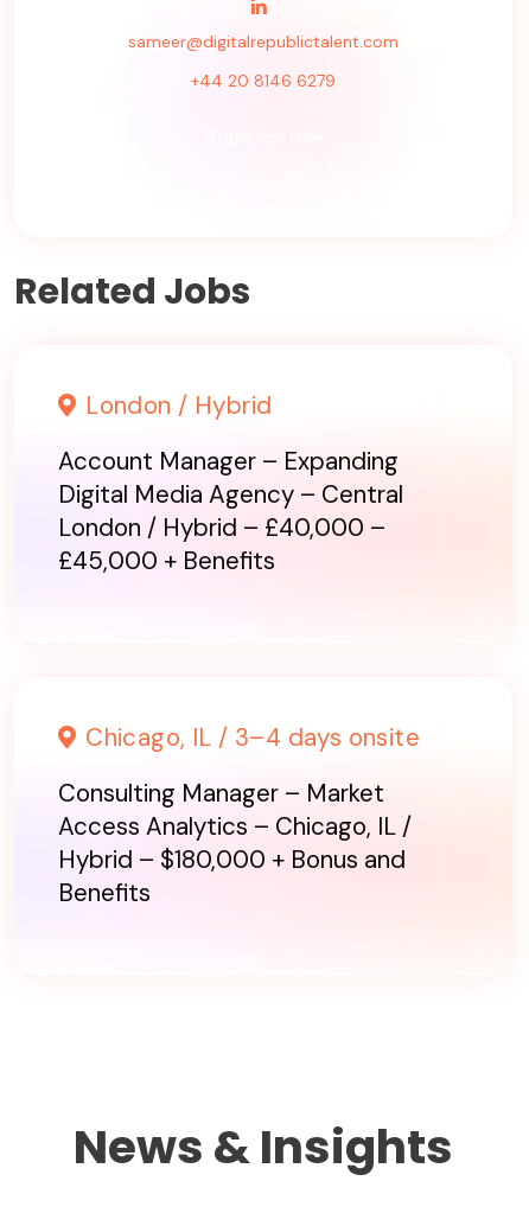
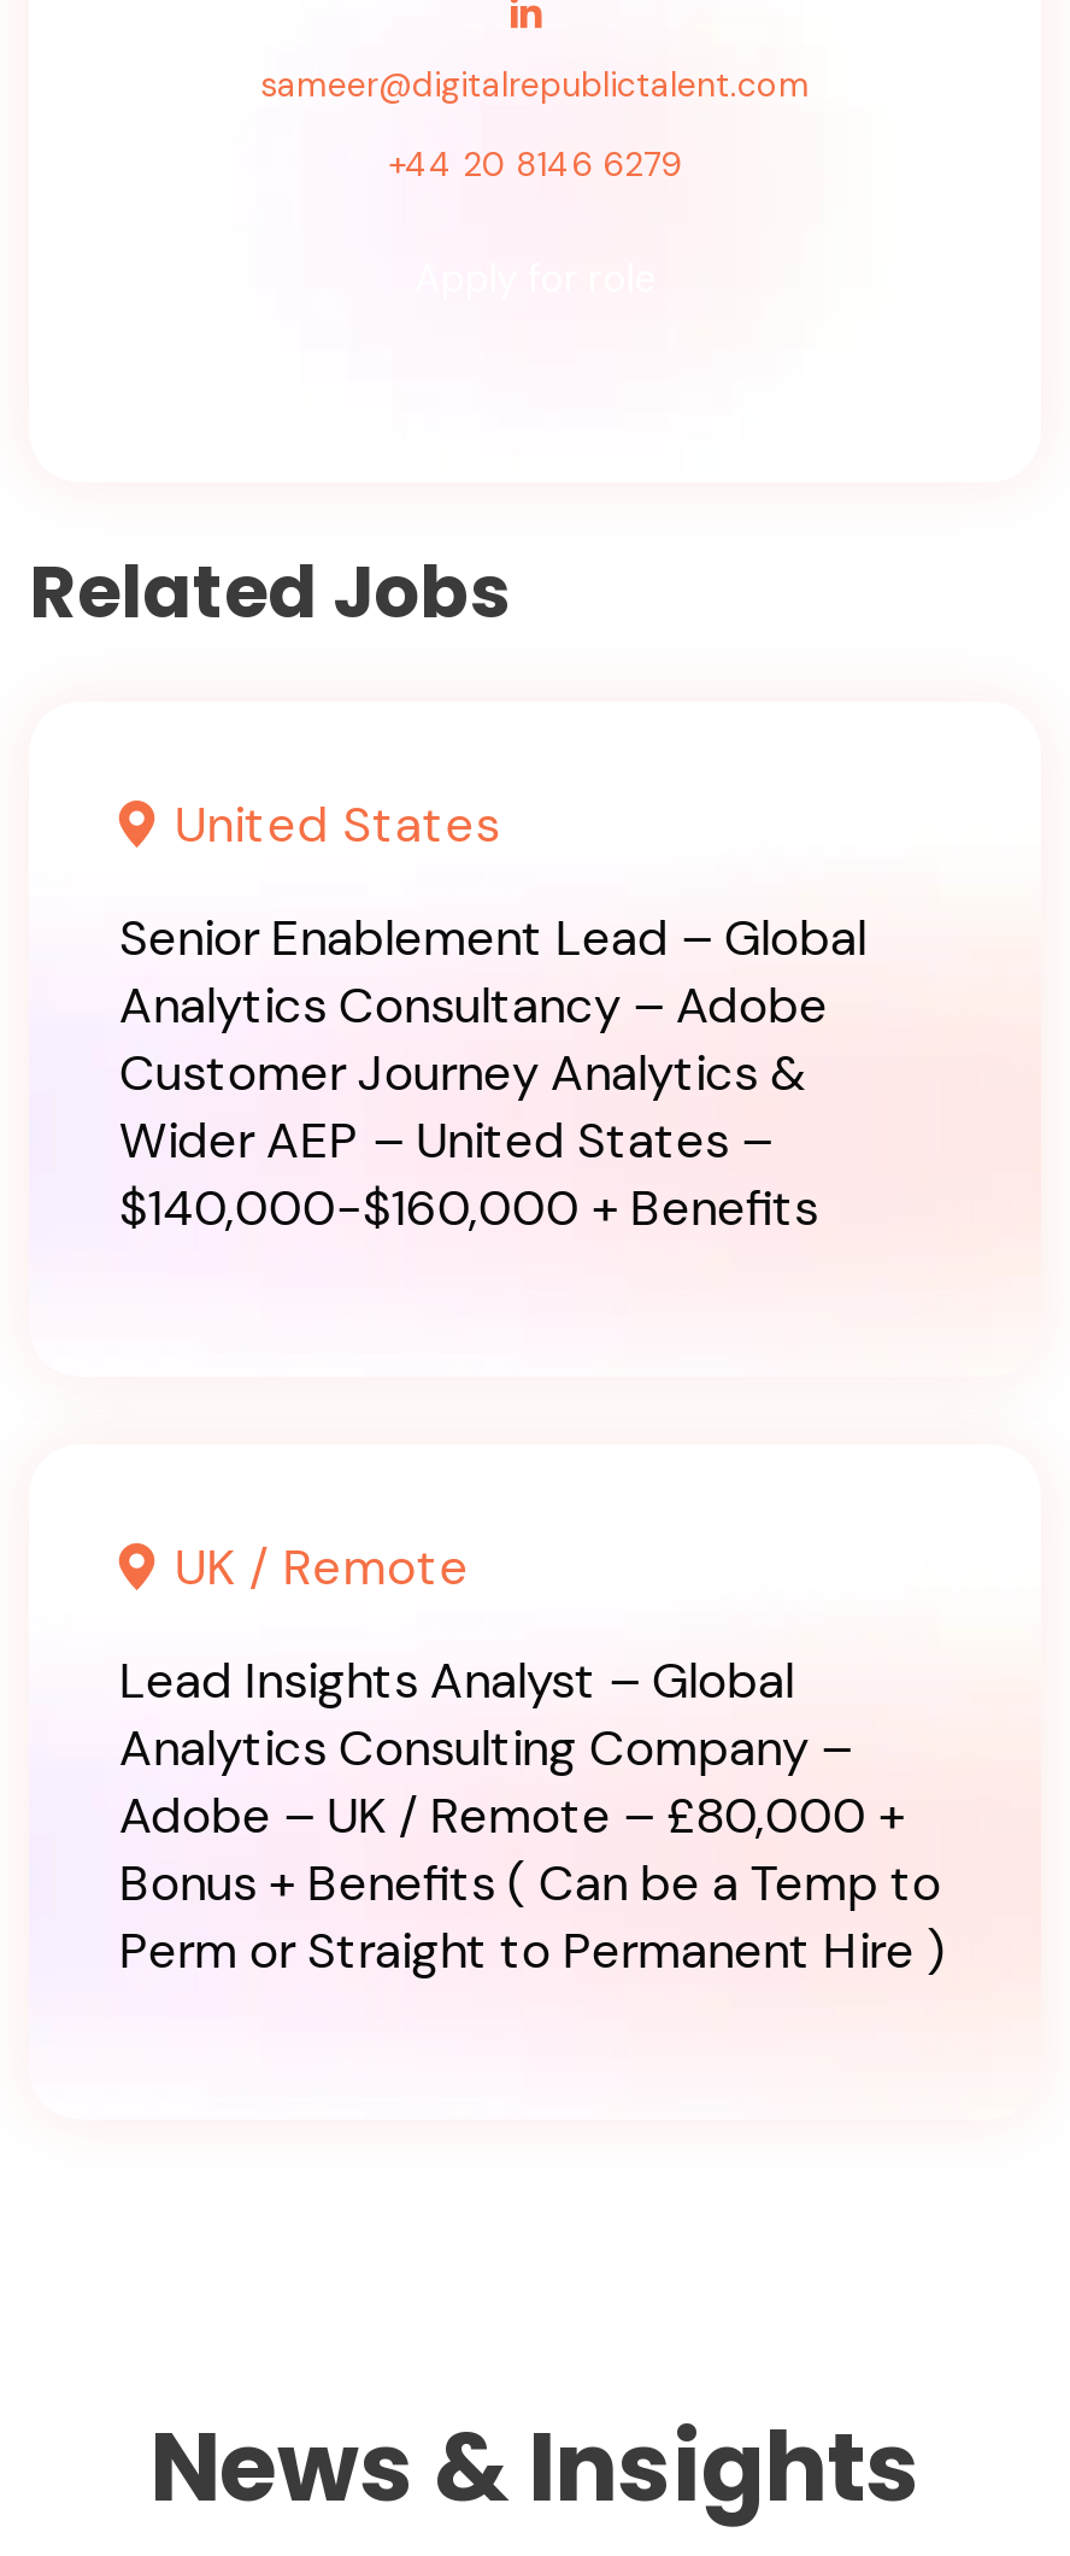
- London / Hybrid
+ United States

- Account Manager – Expanding
- Digital Media Agency – Central
- London / Hybrid – £40,000 –
- £45,000 + Benefits
+ Senior Enablement Lead – Global
+ Analytics Consultancy – Adobe
+ Customer Journey Analytics &
+ Wider AEP – United States –
+ $140,000-$160,000 + Benefits

- Chicago, IL / 3–4 days onsite
+ UK / Remote

- Consulting Manager – Market
- Access Analytics – Chicago, IL /
- Hybrid – $180,000 + Bonus and
- Benefits
+ Lead Insights Analyst – Global
+ Analytics Consulting Company –
+ Adobe – UK / Remote – £80,000 +
+ Bonus + Benefits ( Can be a Temp to
+ Perm or Straight to Permanent Hire )
